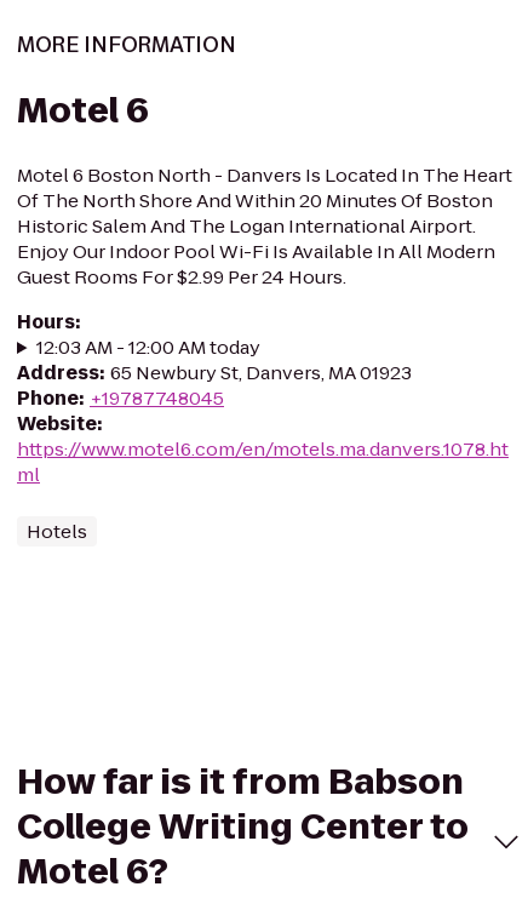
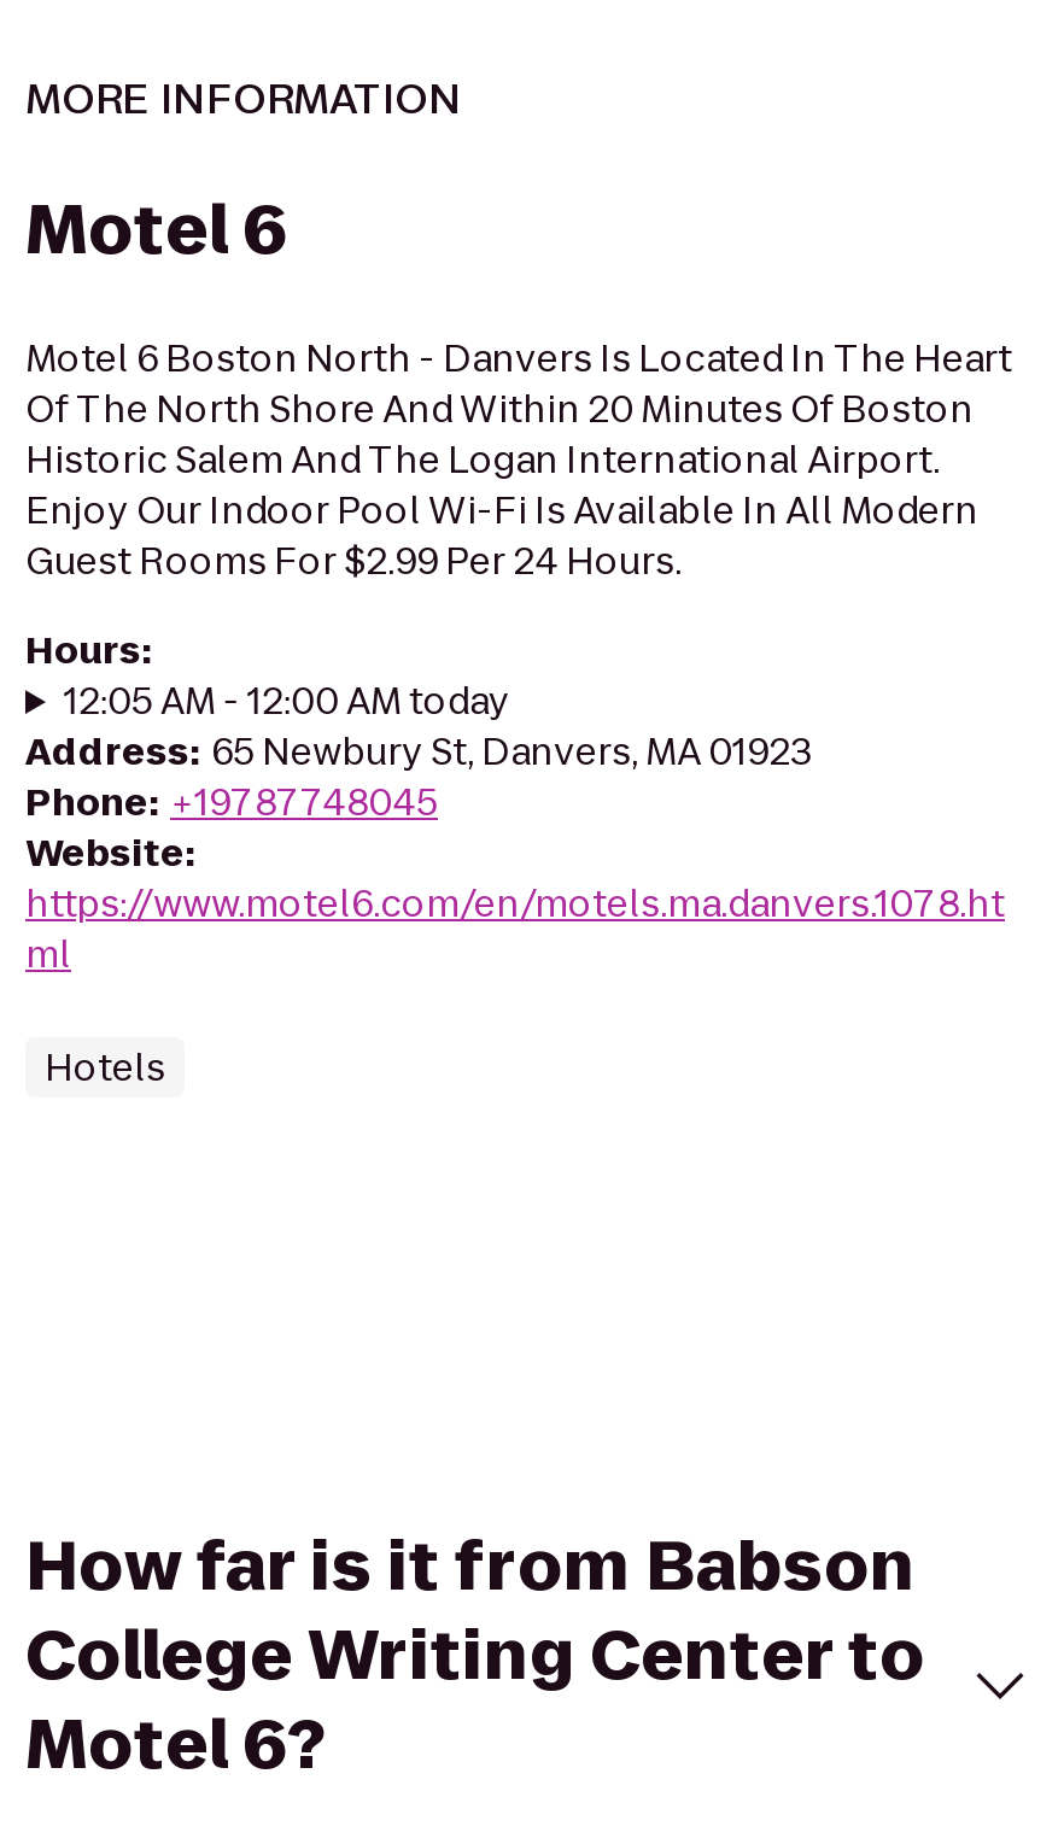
- 12:03 AM - 12:00 AM today
+ 12:05 AM - 12:00 AM today
